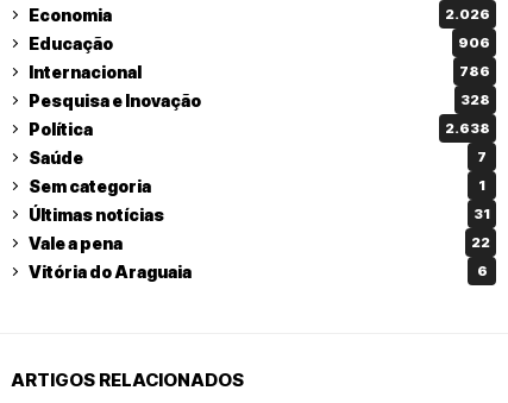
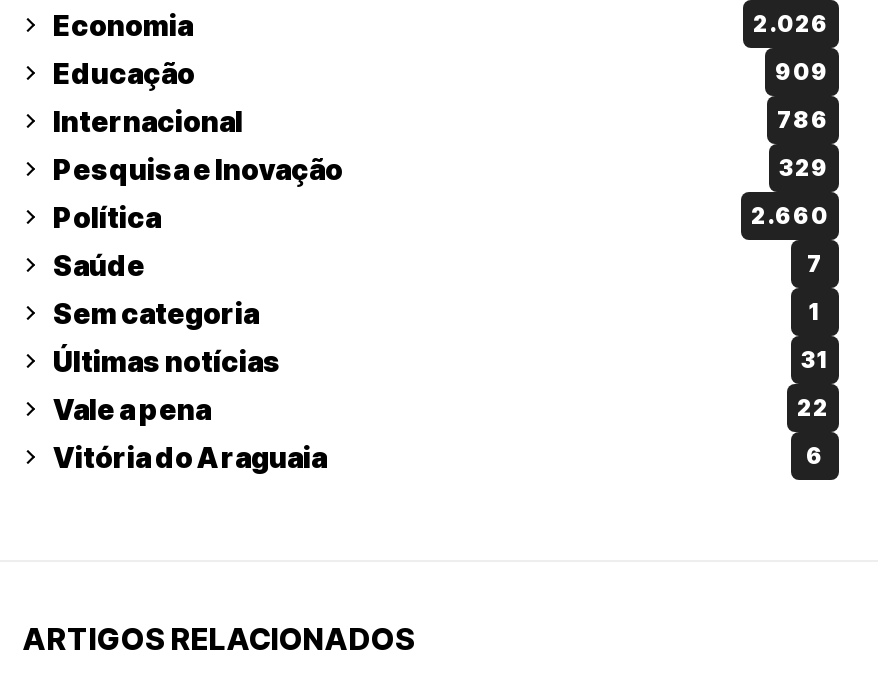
- 906
+ 909

- 328
+ 329

- 2.638
+ 2.660
